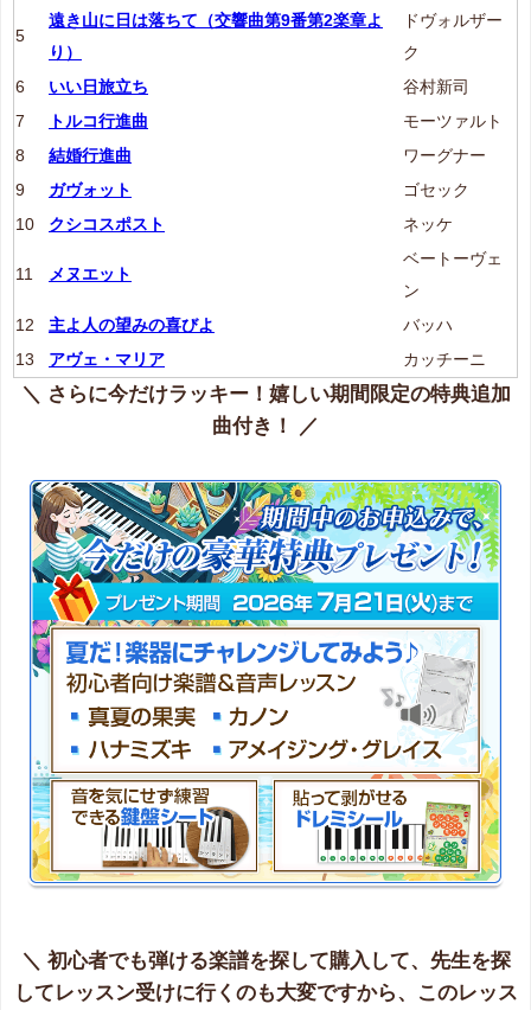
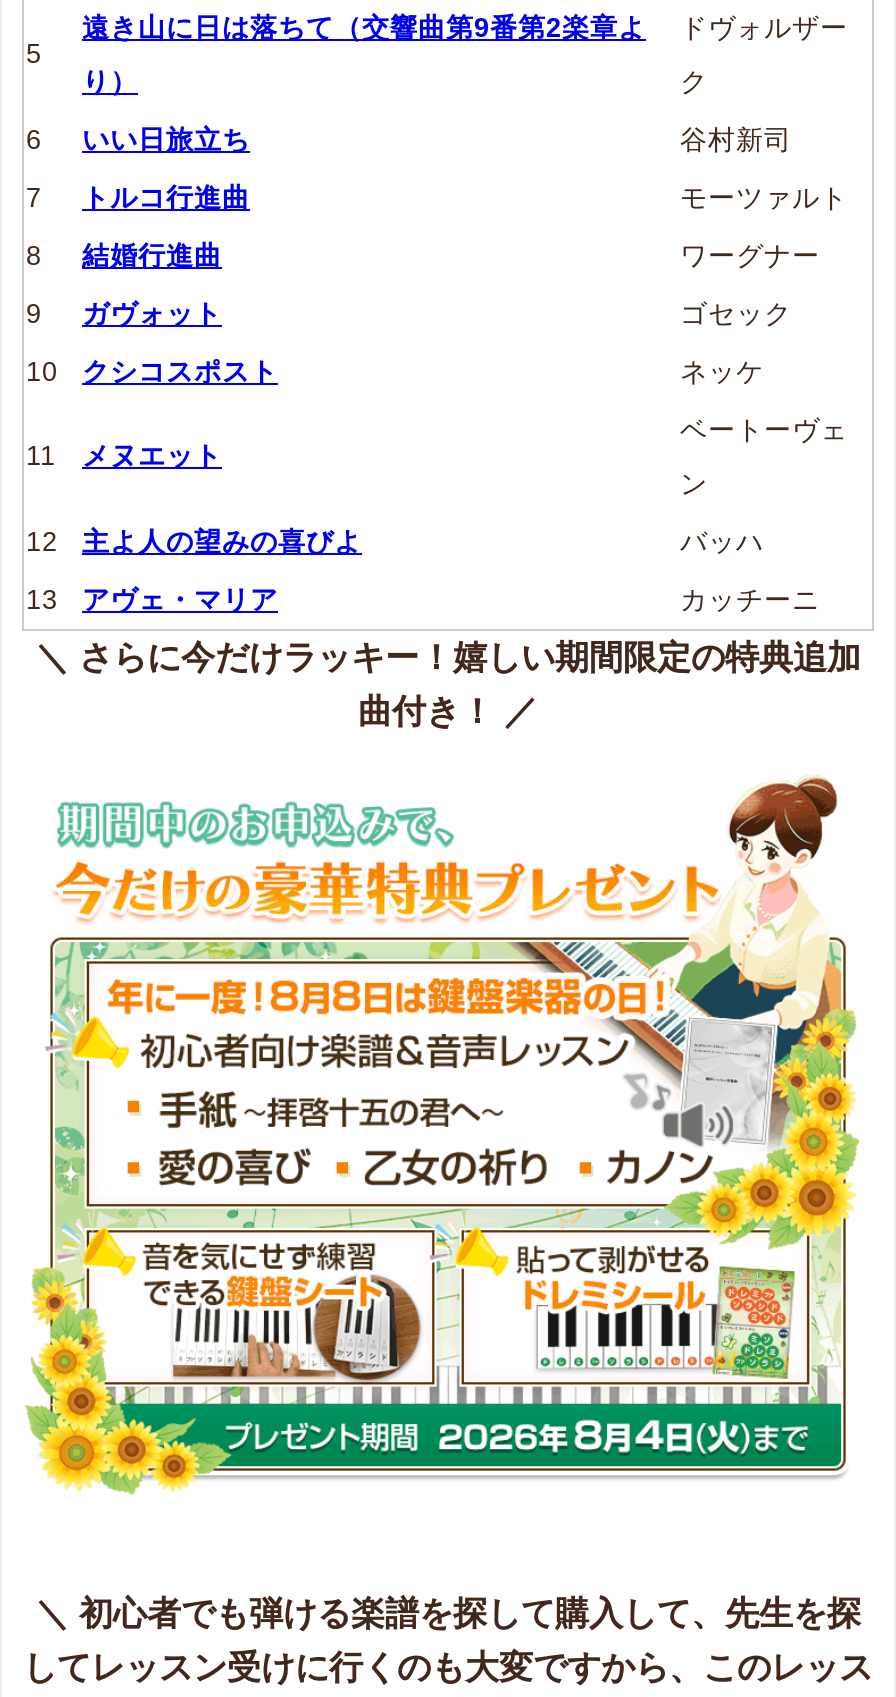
- [image]
+ [image]
